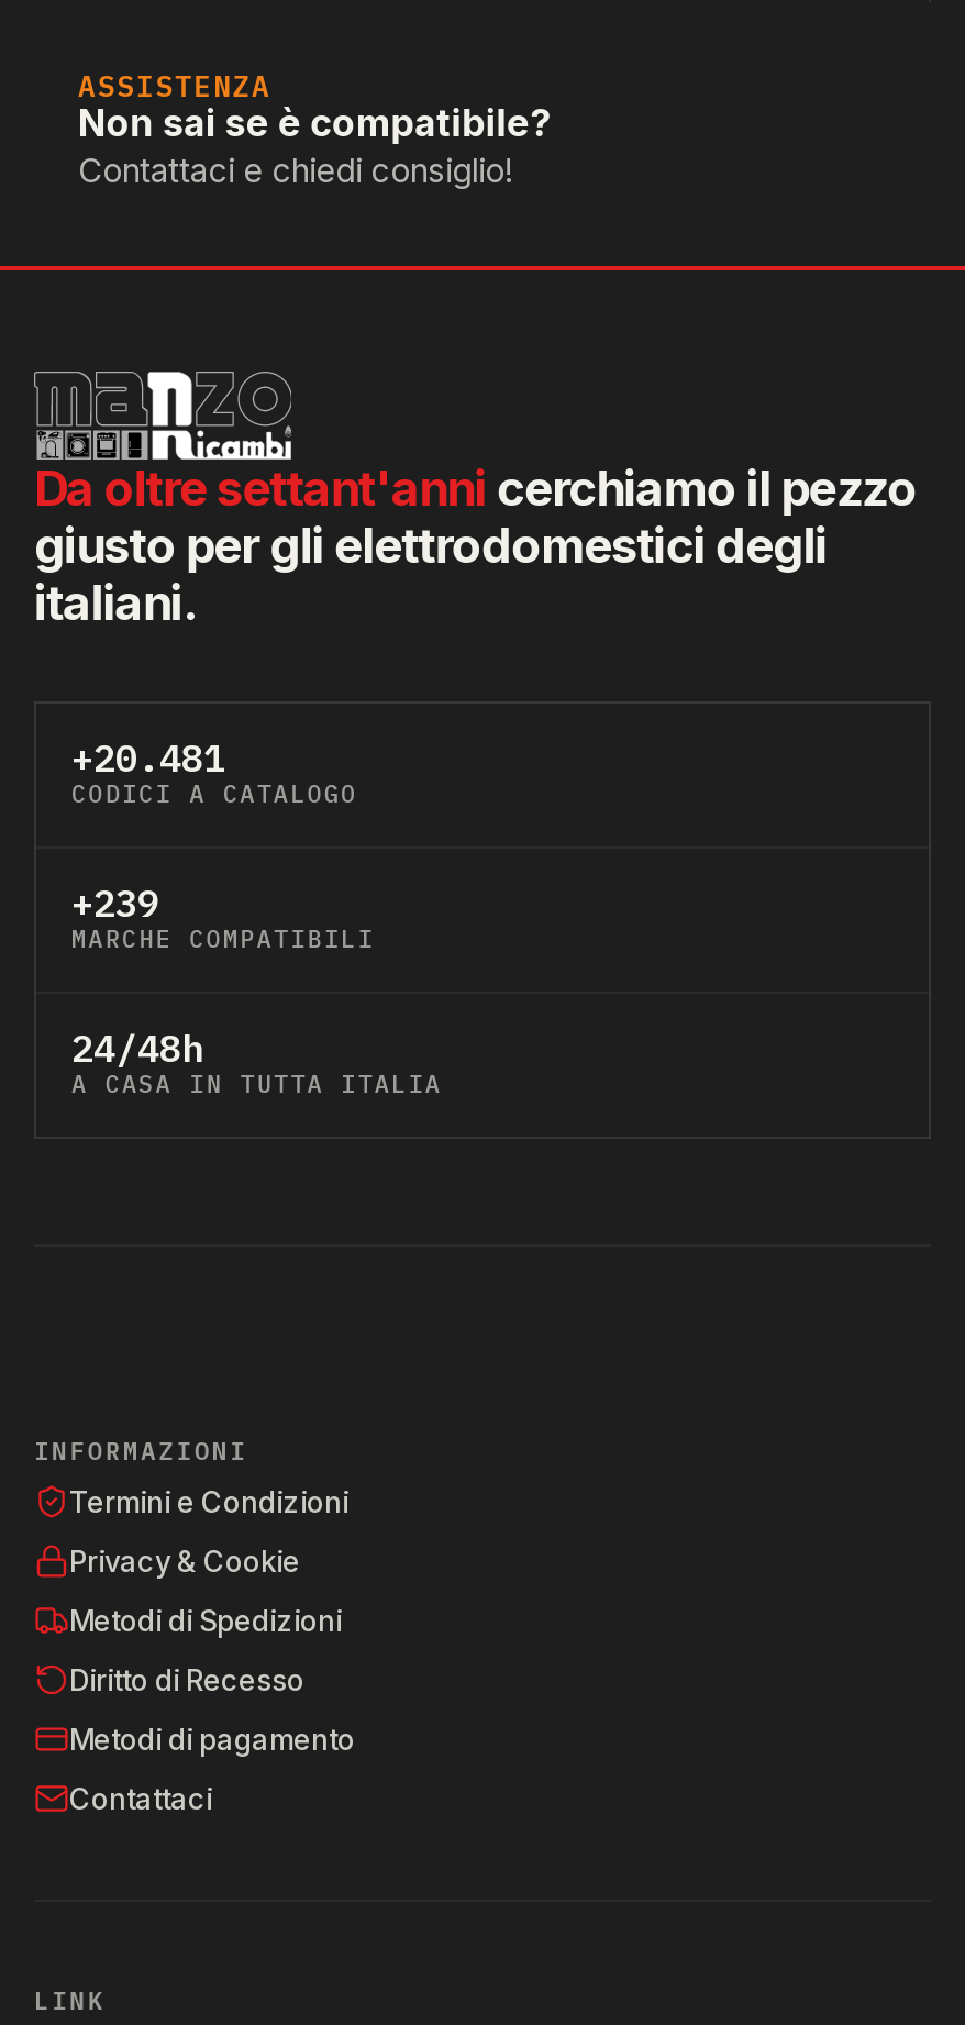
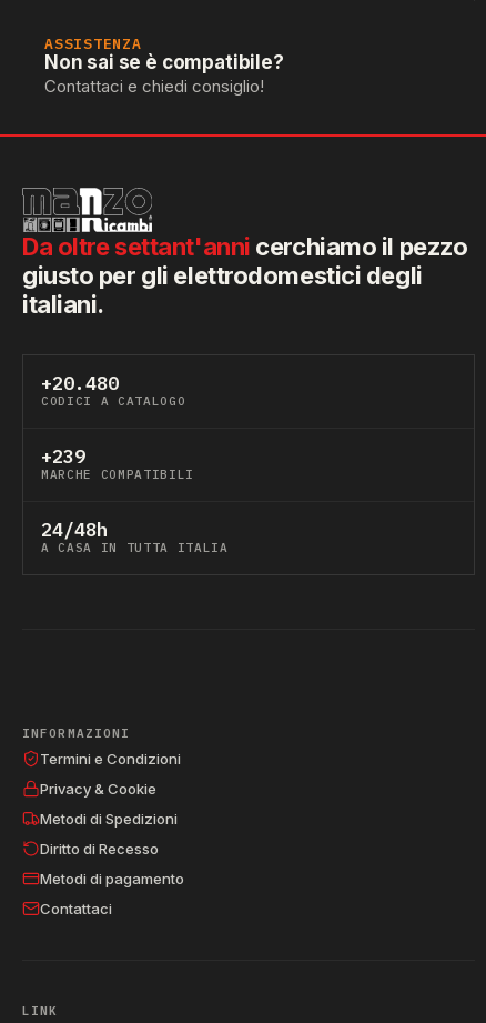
- +20.481
+ +20.480
